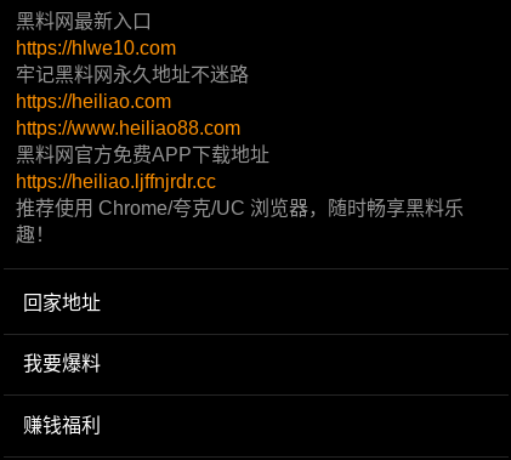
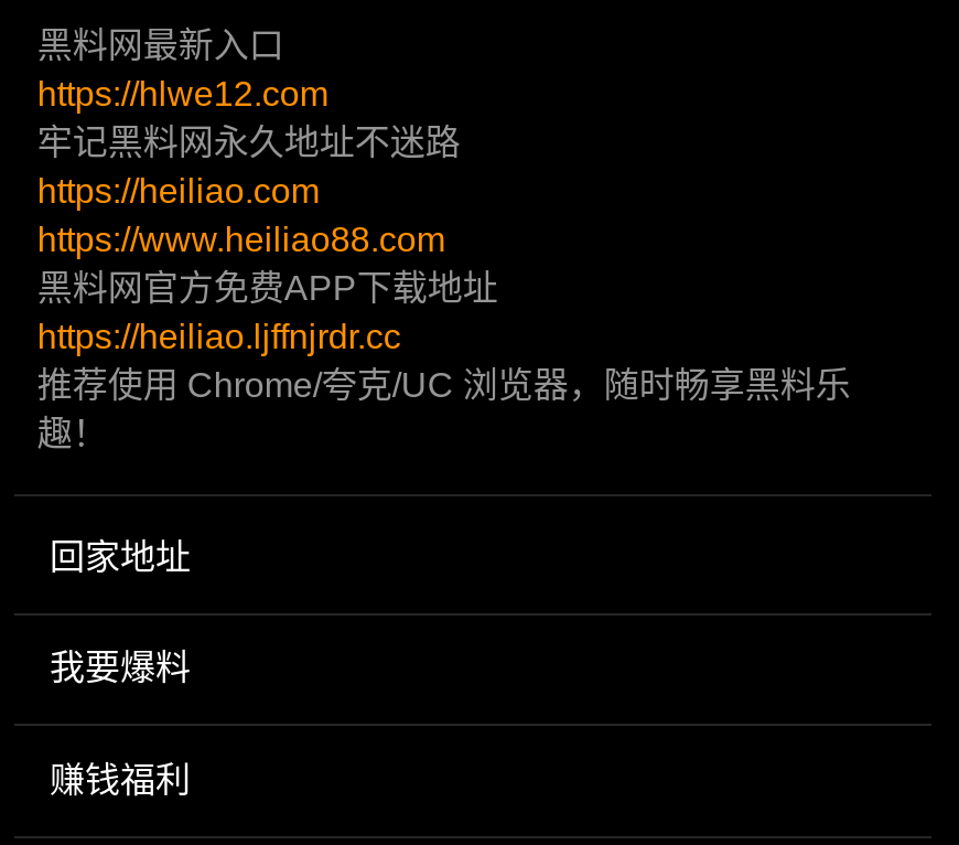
- https://hlwe10.com
+ https://hlwe12.com
